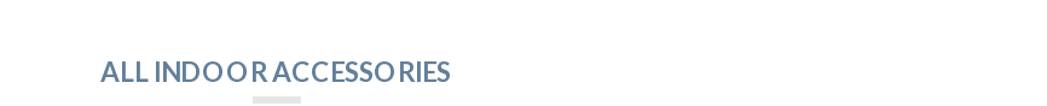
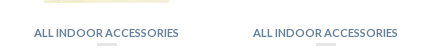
+ ALL INDOOR ACCESSORIES
